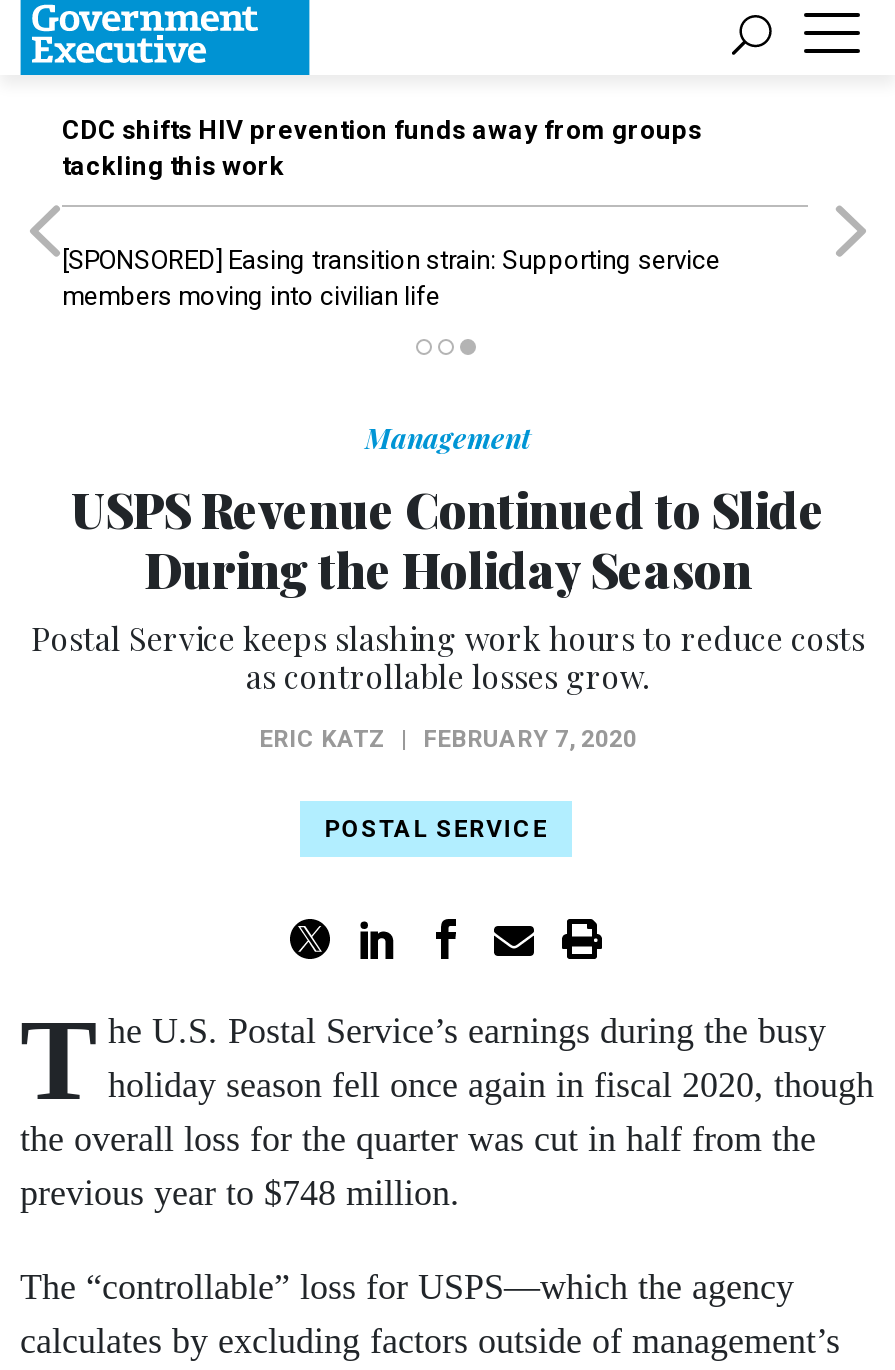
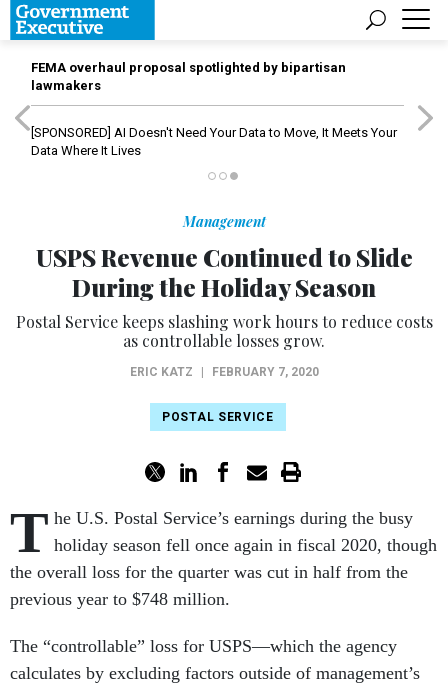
- CDC shifts HIV prevention funds away from groups
- tackling this work
+ FEMA overhaul proposal spotlighted by bipartisan
+ lawmakers

- [SPONSORED] Easing transition strain: Supporting service
- members moving into civilian life
+ [SPONSORED] AI Doesn't Need Your Data to Move, It Meets Your
+ Data Where It Lives
